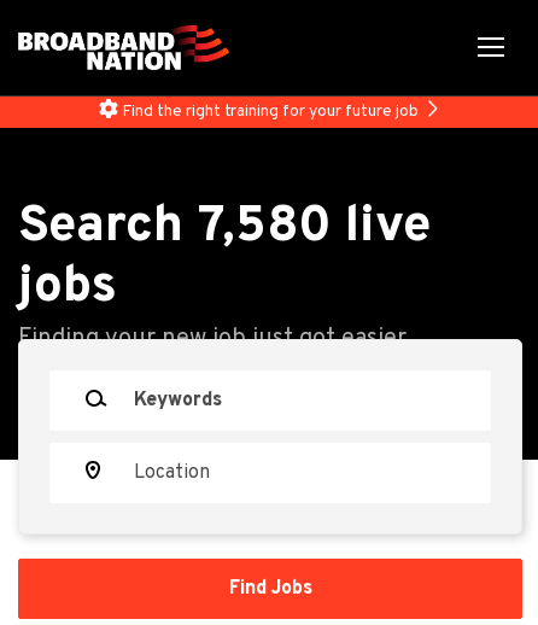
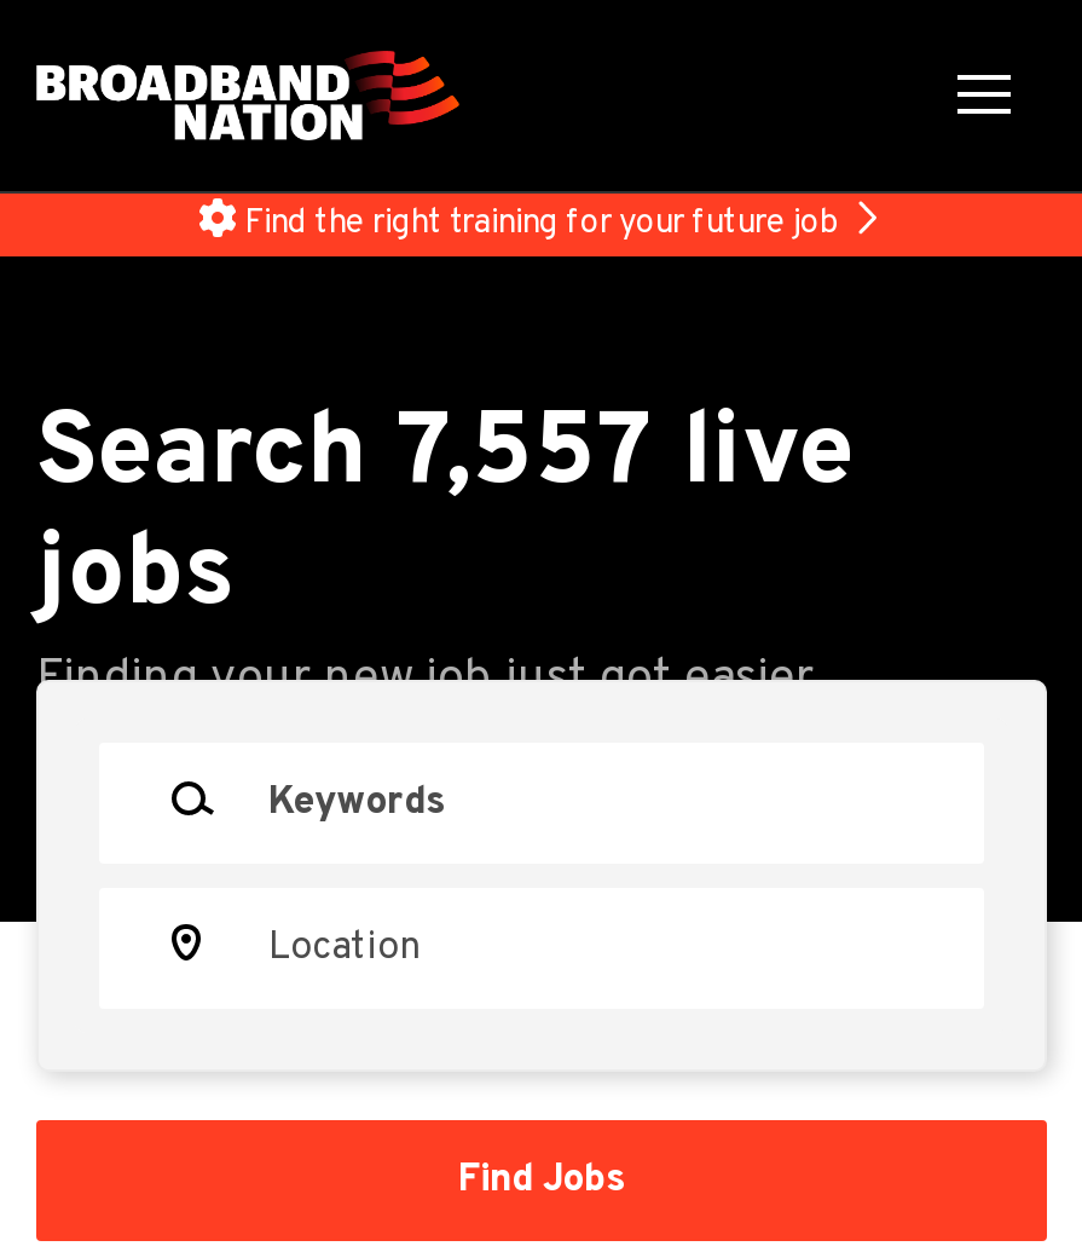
- Search 7,580 live
+ Search 7,557 live
